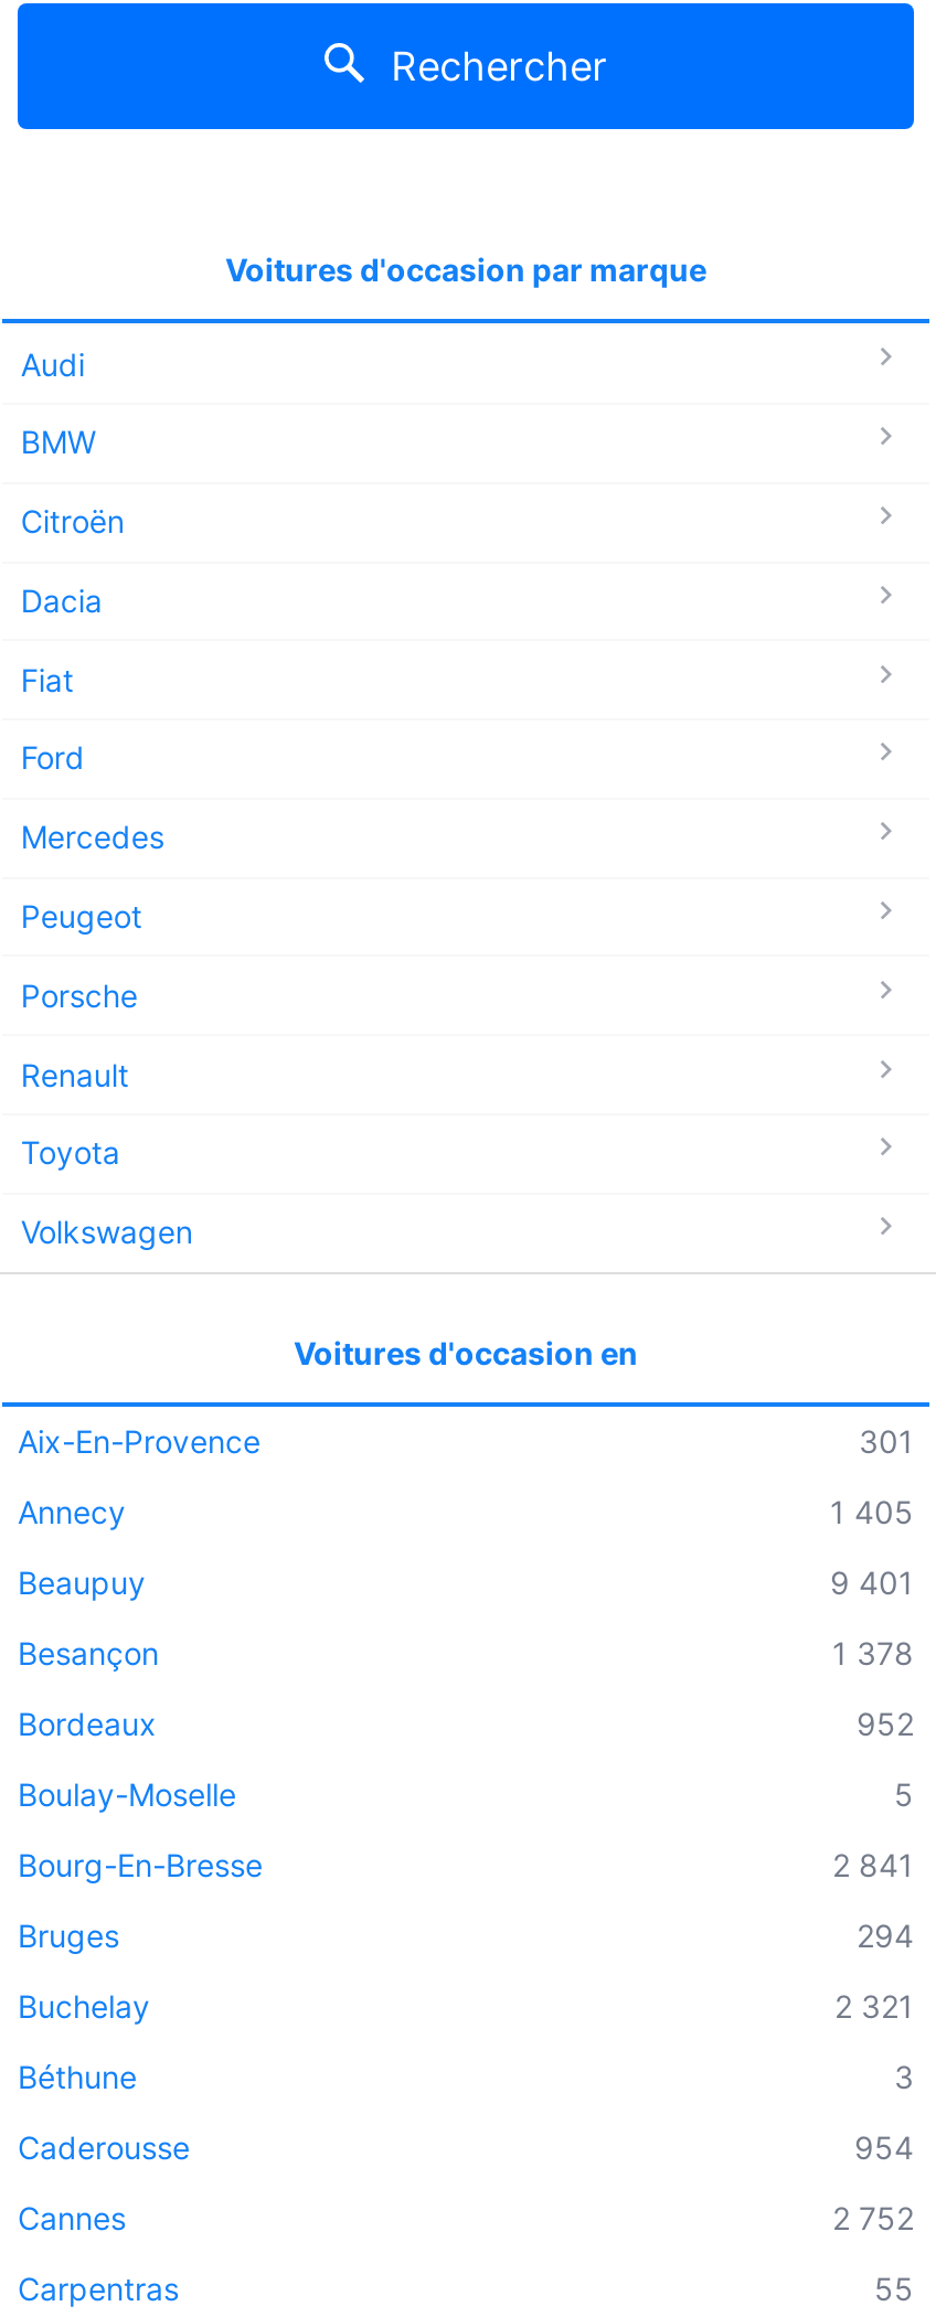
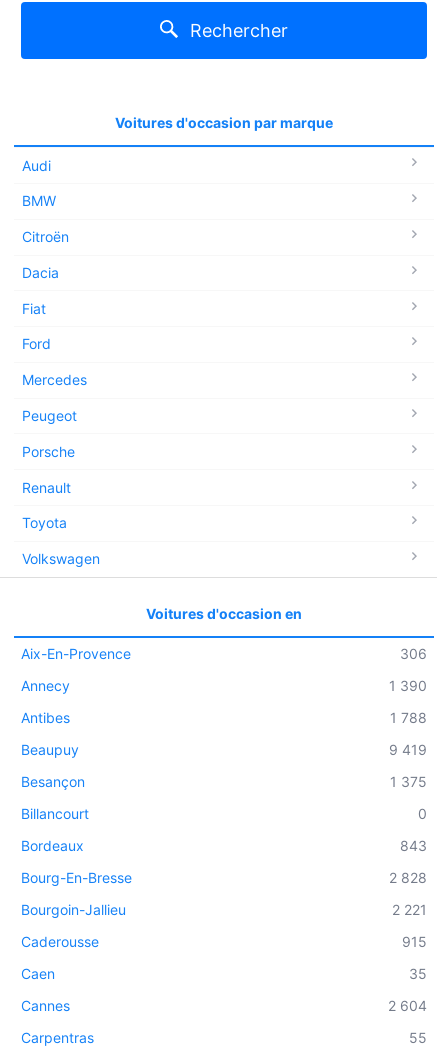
- 301
+ 306

- 1 405
+ 1 390
+ Antibes
+ 1 788

moved down: Beaupuy | Besançon

- 9 401
+ 9 419

- 1 378
+ 1 375
+ Billancourt
+ 0

- 952
- Boulay-Moselle
- 5
+ 843

moved down: Bordeaux

- 2 841
- Bruges
- 294
- Buchelay
- 2 321
- Béthune
- 3
+ 2 828
+ Bourgoin-Jallieu
+ 2 221

moved down: Bourg-En-Bresse

moved up: Caderousse

- 954
+ 915
+ Caen
+ 35

- 2 752
+ 2 604
